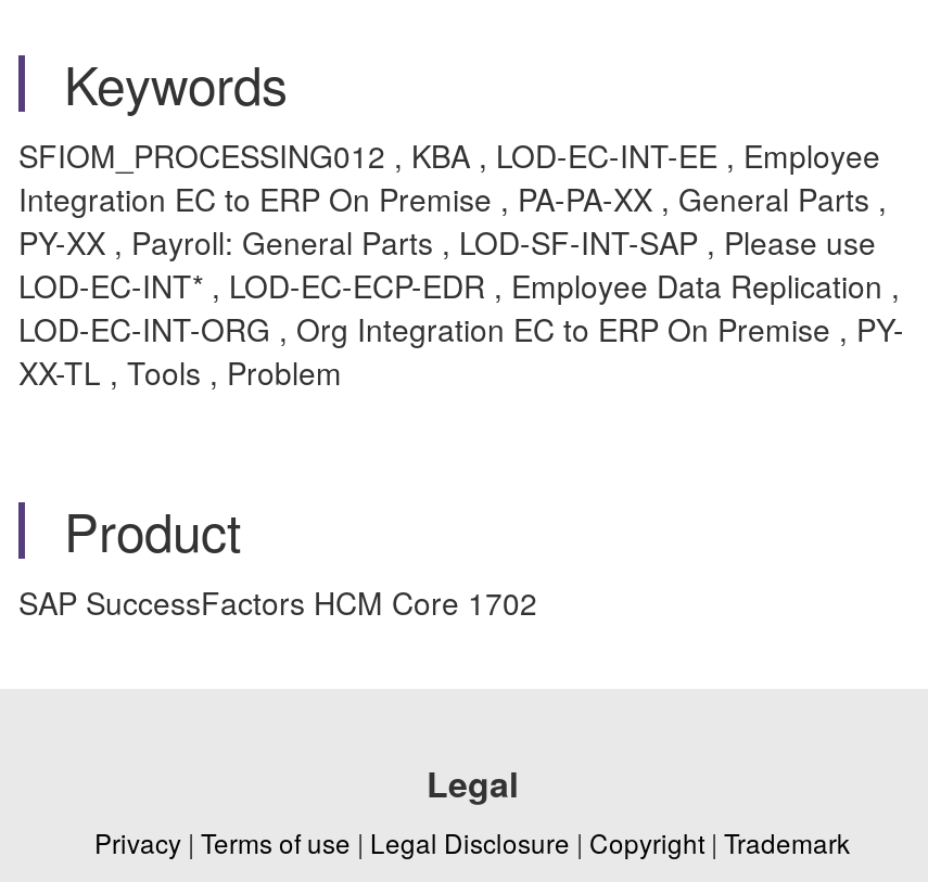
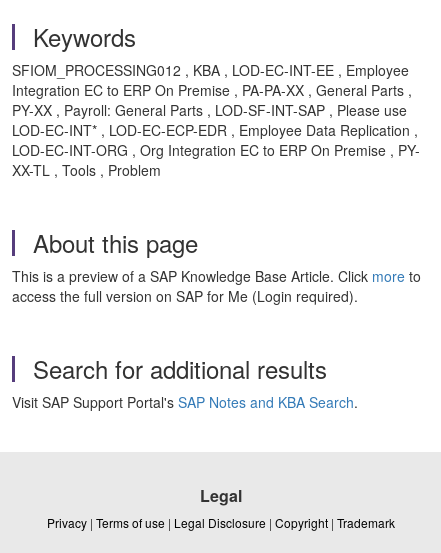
- Product
- SAP SuccessFactors HCM Core 1702
+ About this page
+ This is a preview of a SAP Knowledge Base Article. Click more to
+ access the full version on SAP for Me (Login required).
+ Search for additional results
+ Visit SAP Support Portal's SAP Notes and KBA Search.
